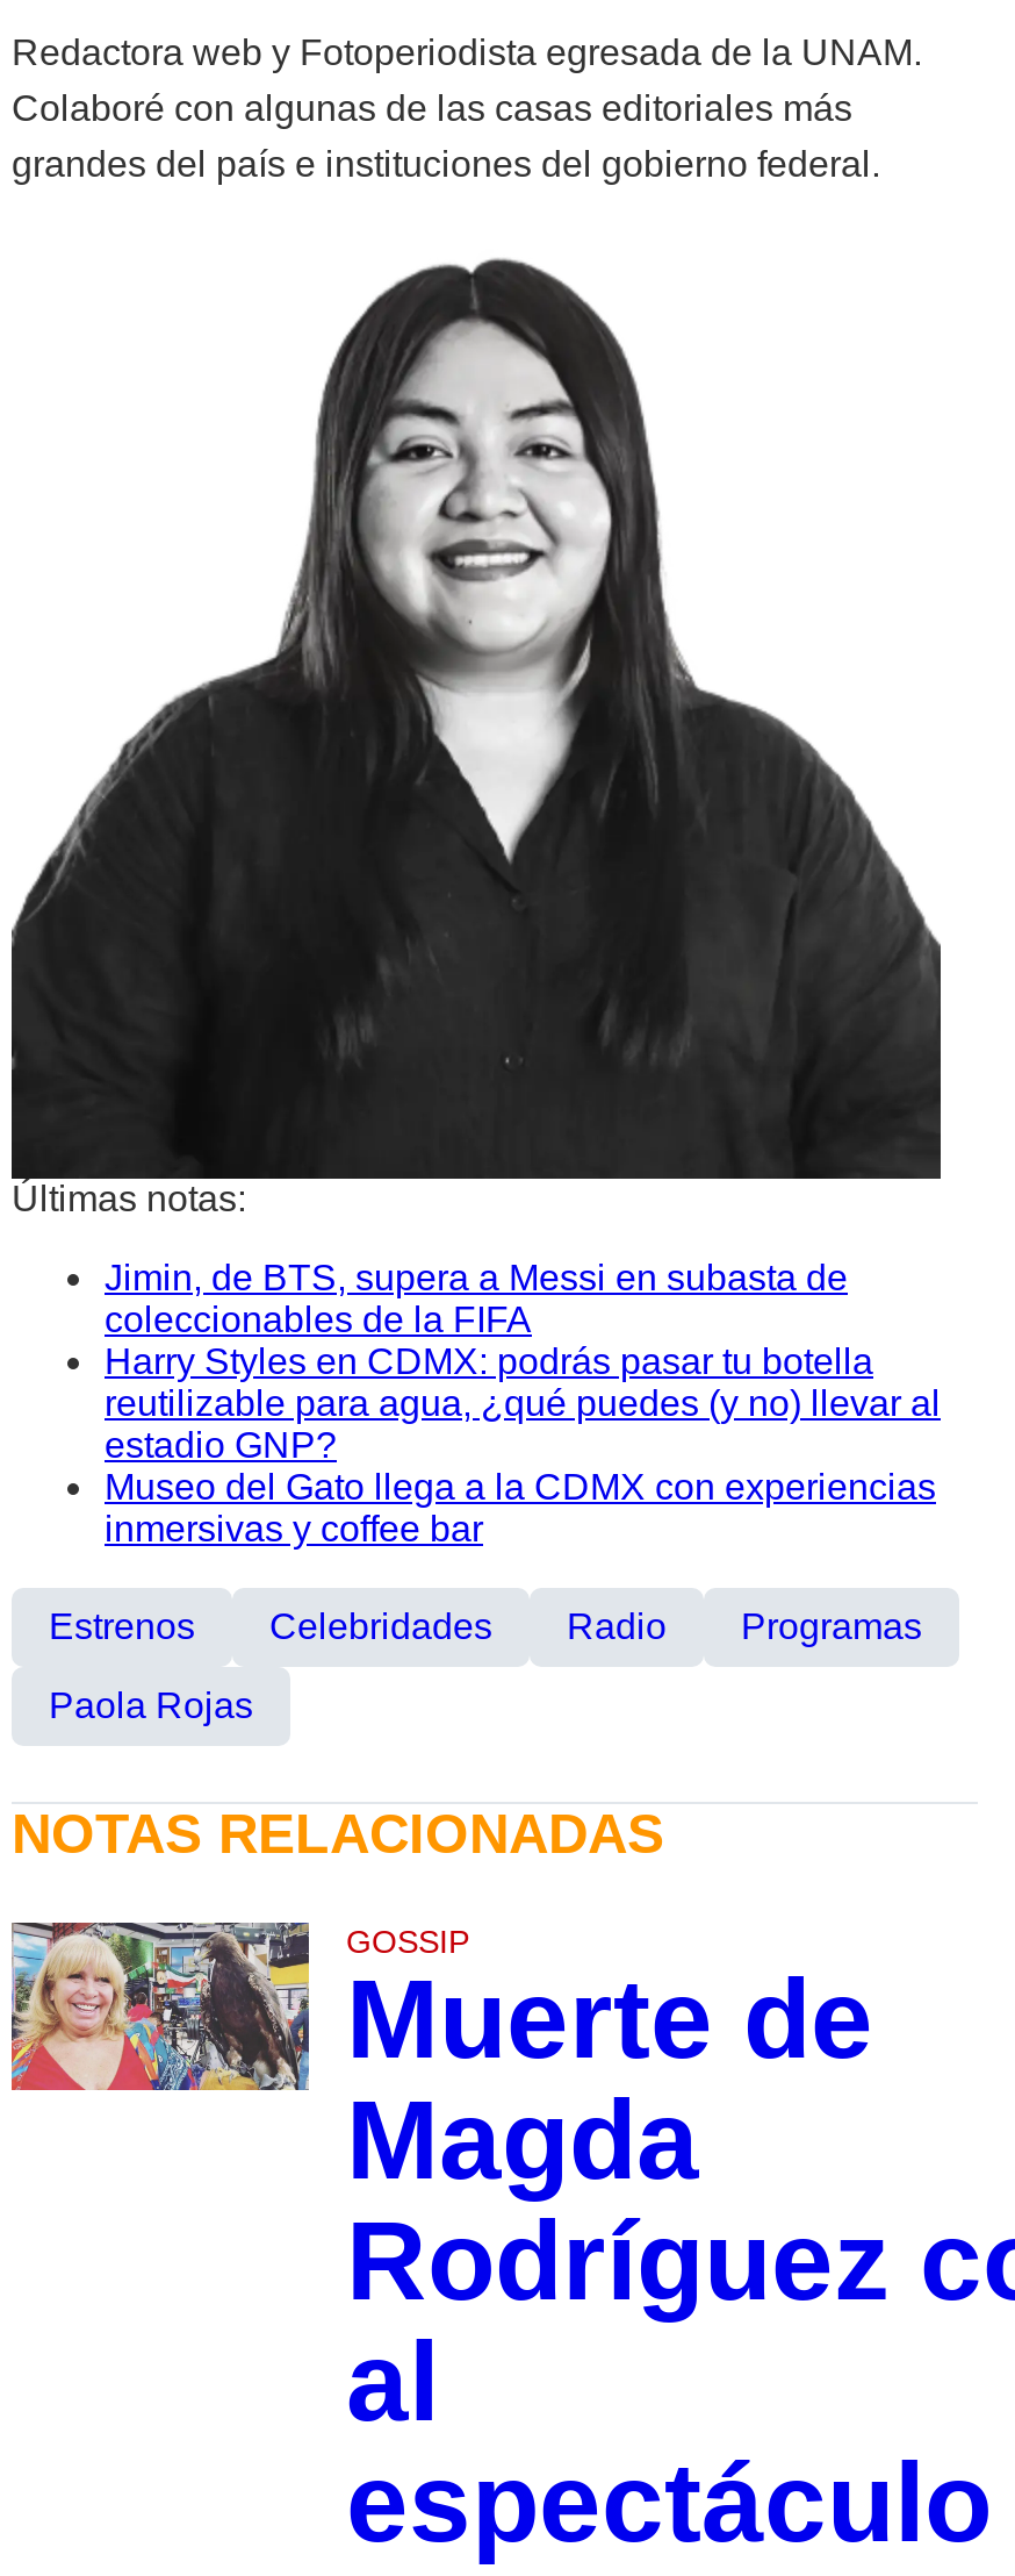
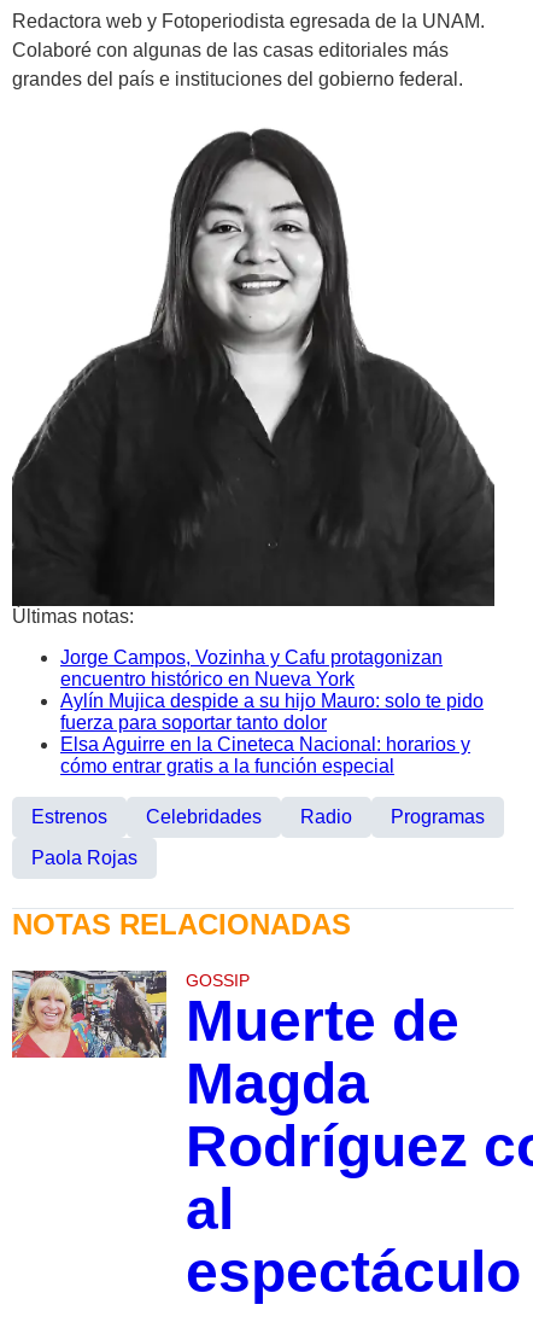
- Jimin, de BTS, supera a Messi en subasta de
- coleccionables de la FIFA
- Harry Styles en CDMX: podrás pasar tu botella
- reutilizable para agua, ¿qué puedes (y no) llevar al
- estadio GNP?
- Museo del Gato llega a la CDMX con experiencias
- inmersivas y coffee bar
+ Jorge Campos, Vozinha y Cafu protagonizan
+ encuentro histórico en Nueva York
+ Aylín Mujica despide a su hijo Mauro: solo te pido
+ fuerza para soportar tanto dolor
+ Elsa Aguirre en la Cineteca Nacional: horarios y
+ cómo entrar gratis a la función especial
